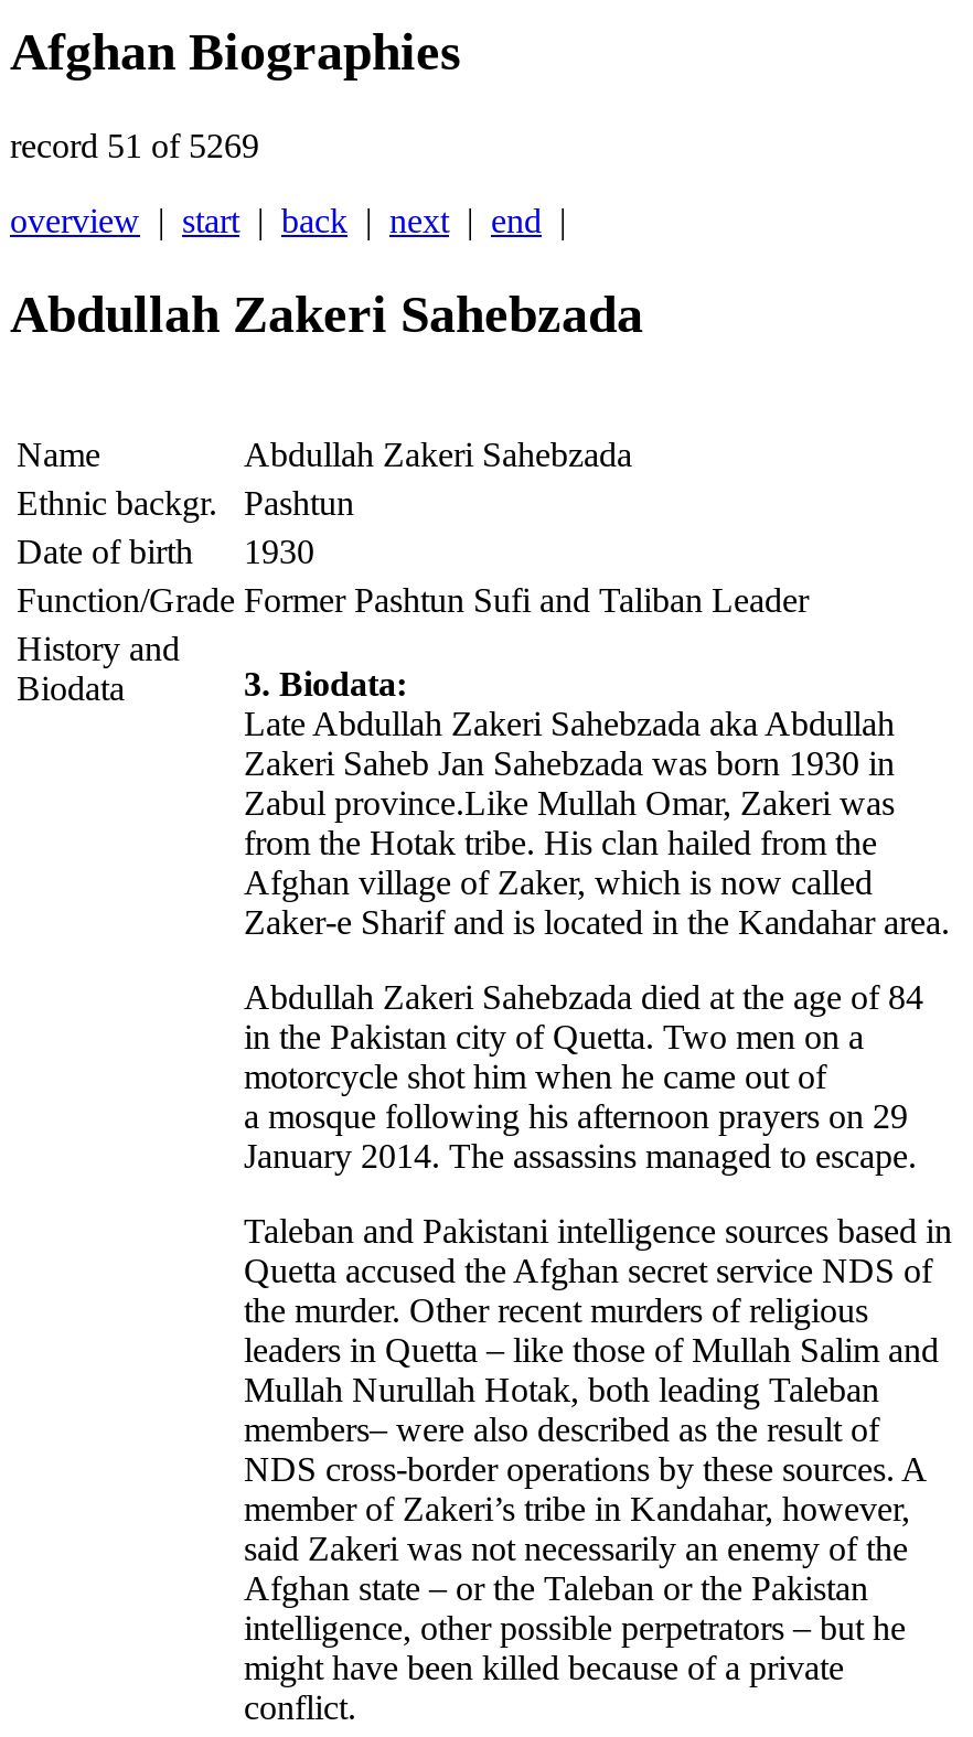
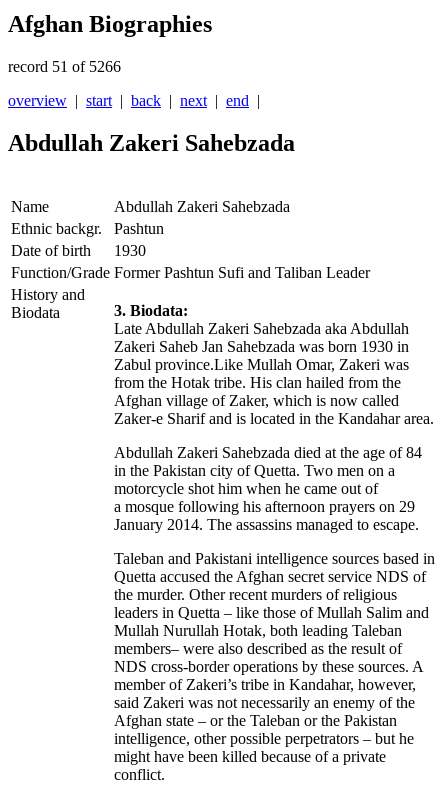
- record 51 of 5269
+ record 51 of 5266
